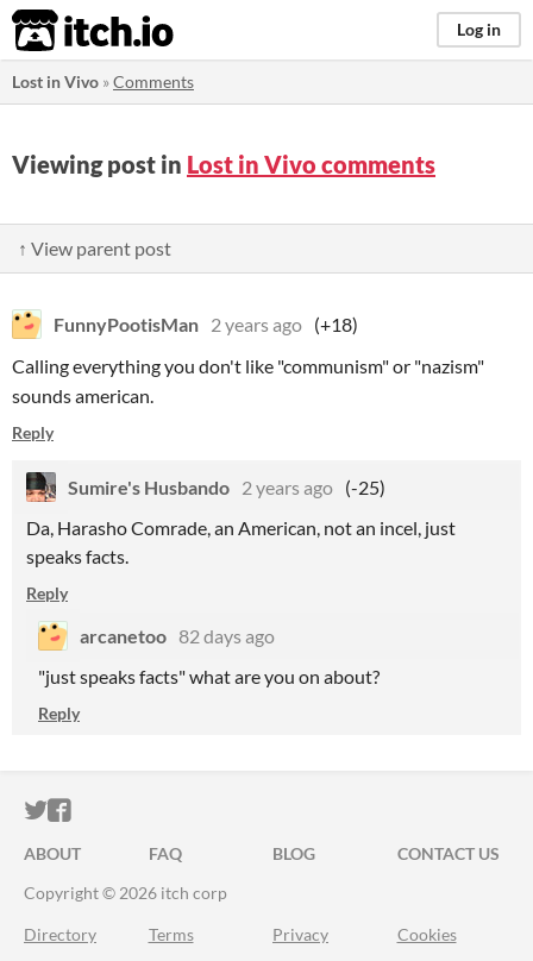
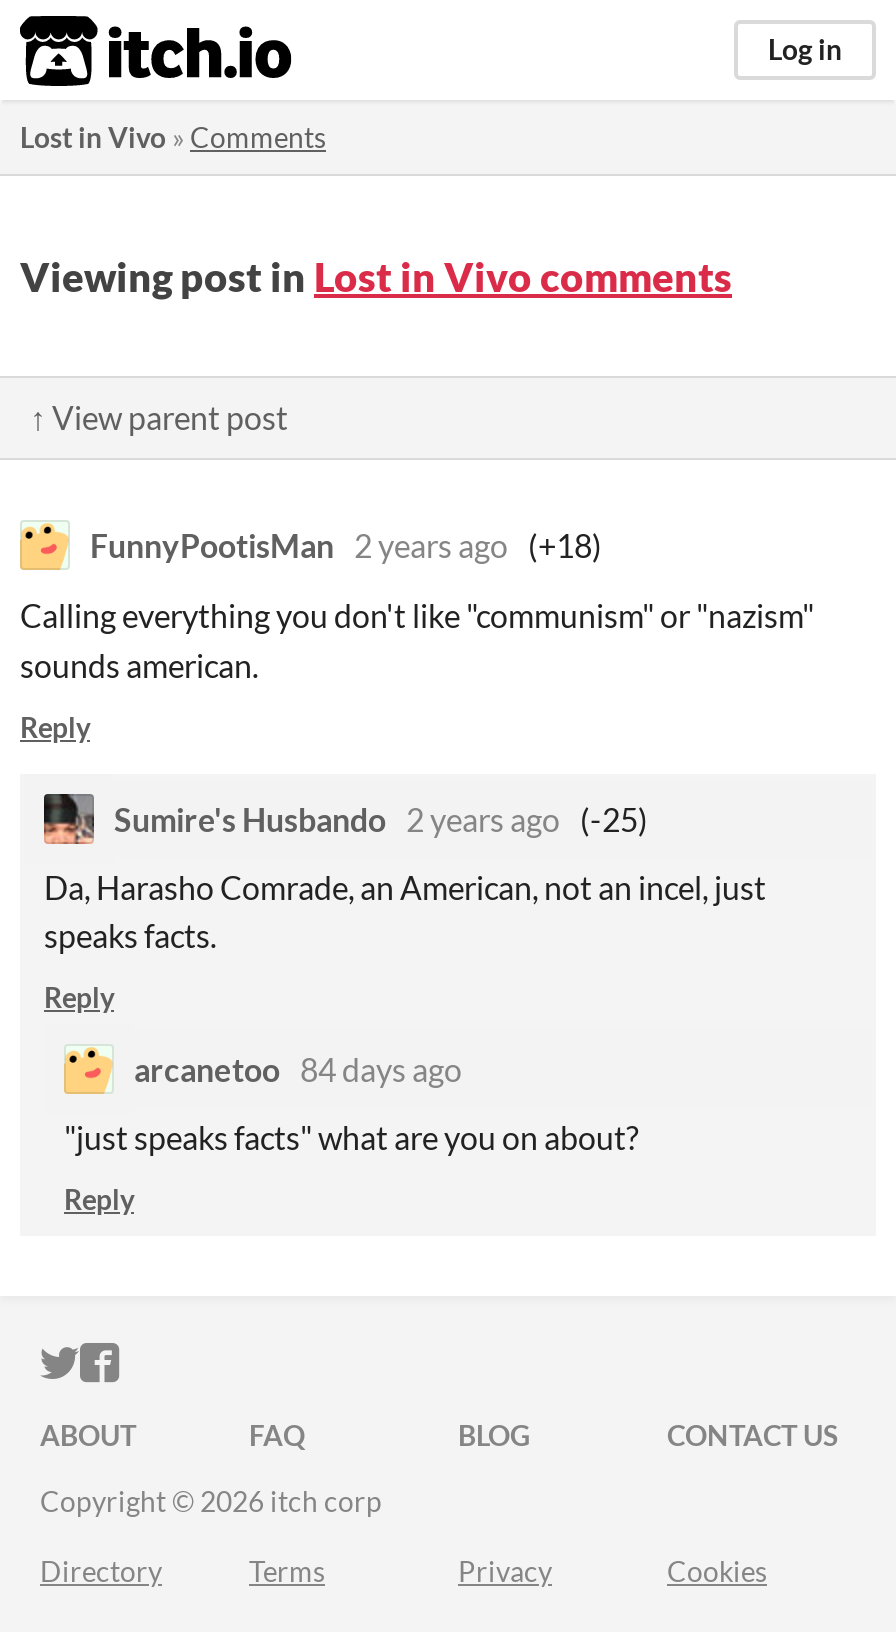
- arcanetoo 82 days ago
+ arcanetoo 84 days ago
